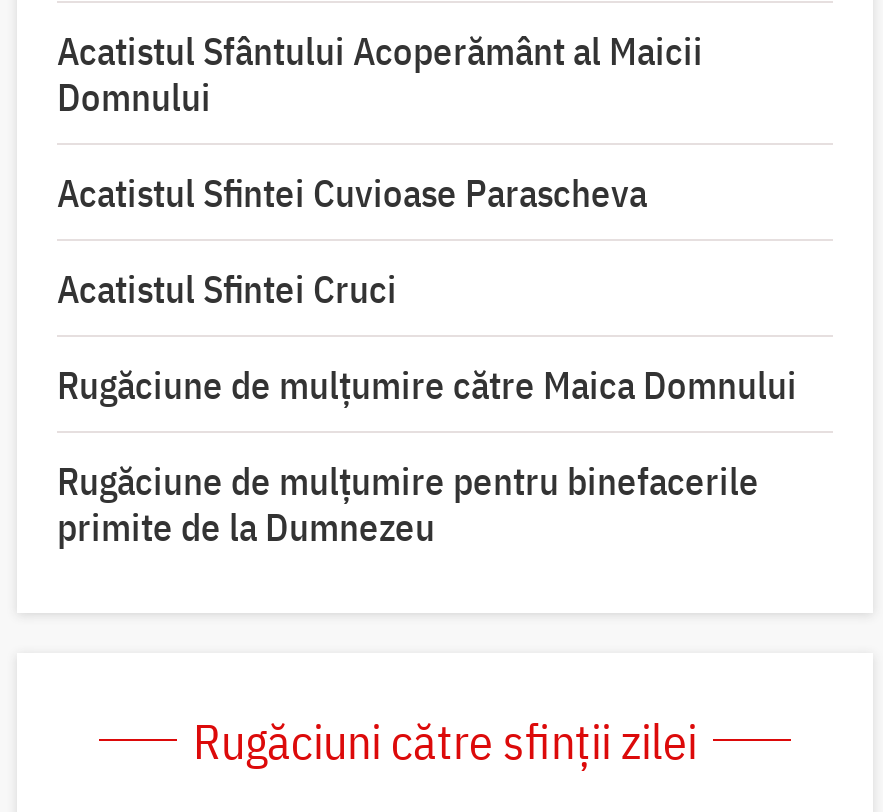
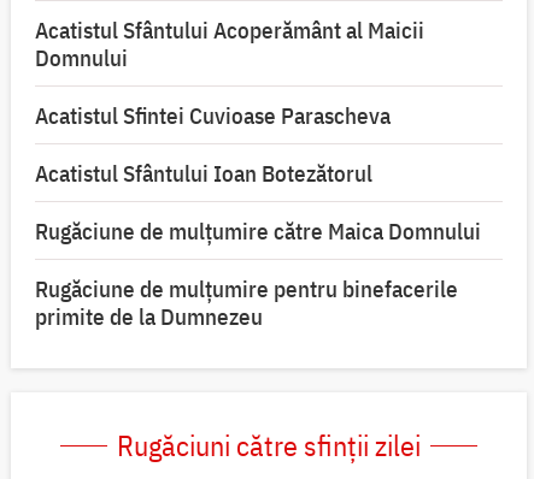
- Acatistul Sfintei Cruci
+ Acatistul Sfântului Ioan Botezătorul
